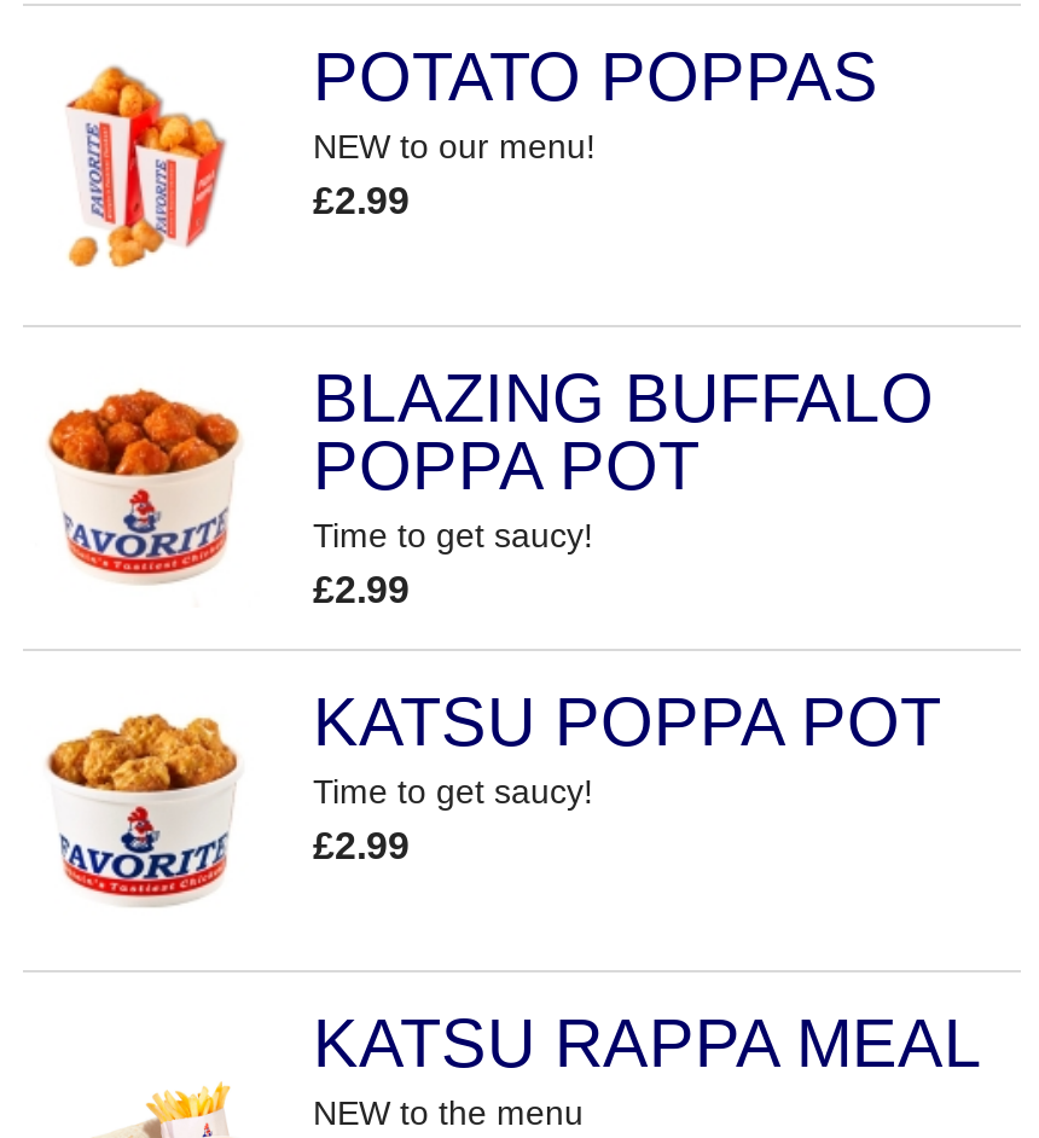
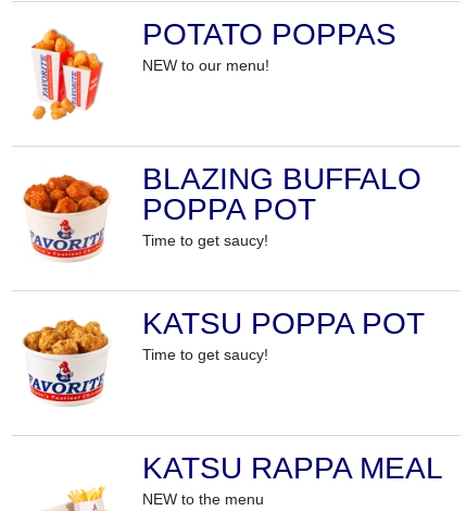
- £2.99

- £2.99

- £2.99
